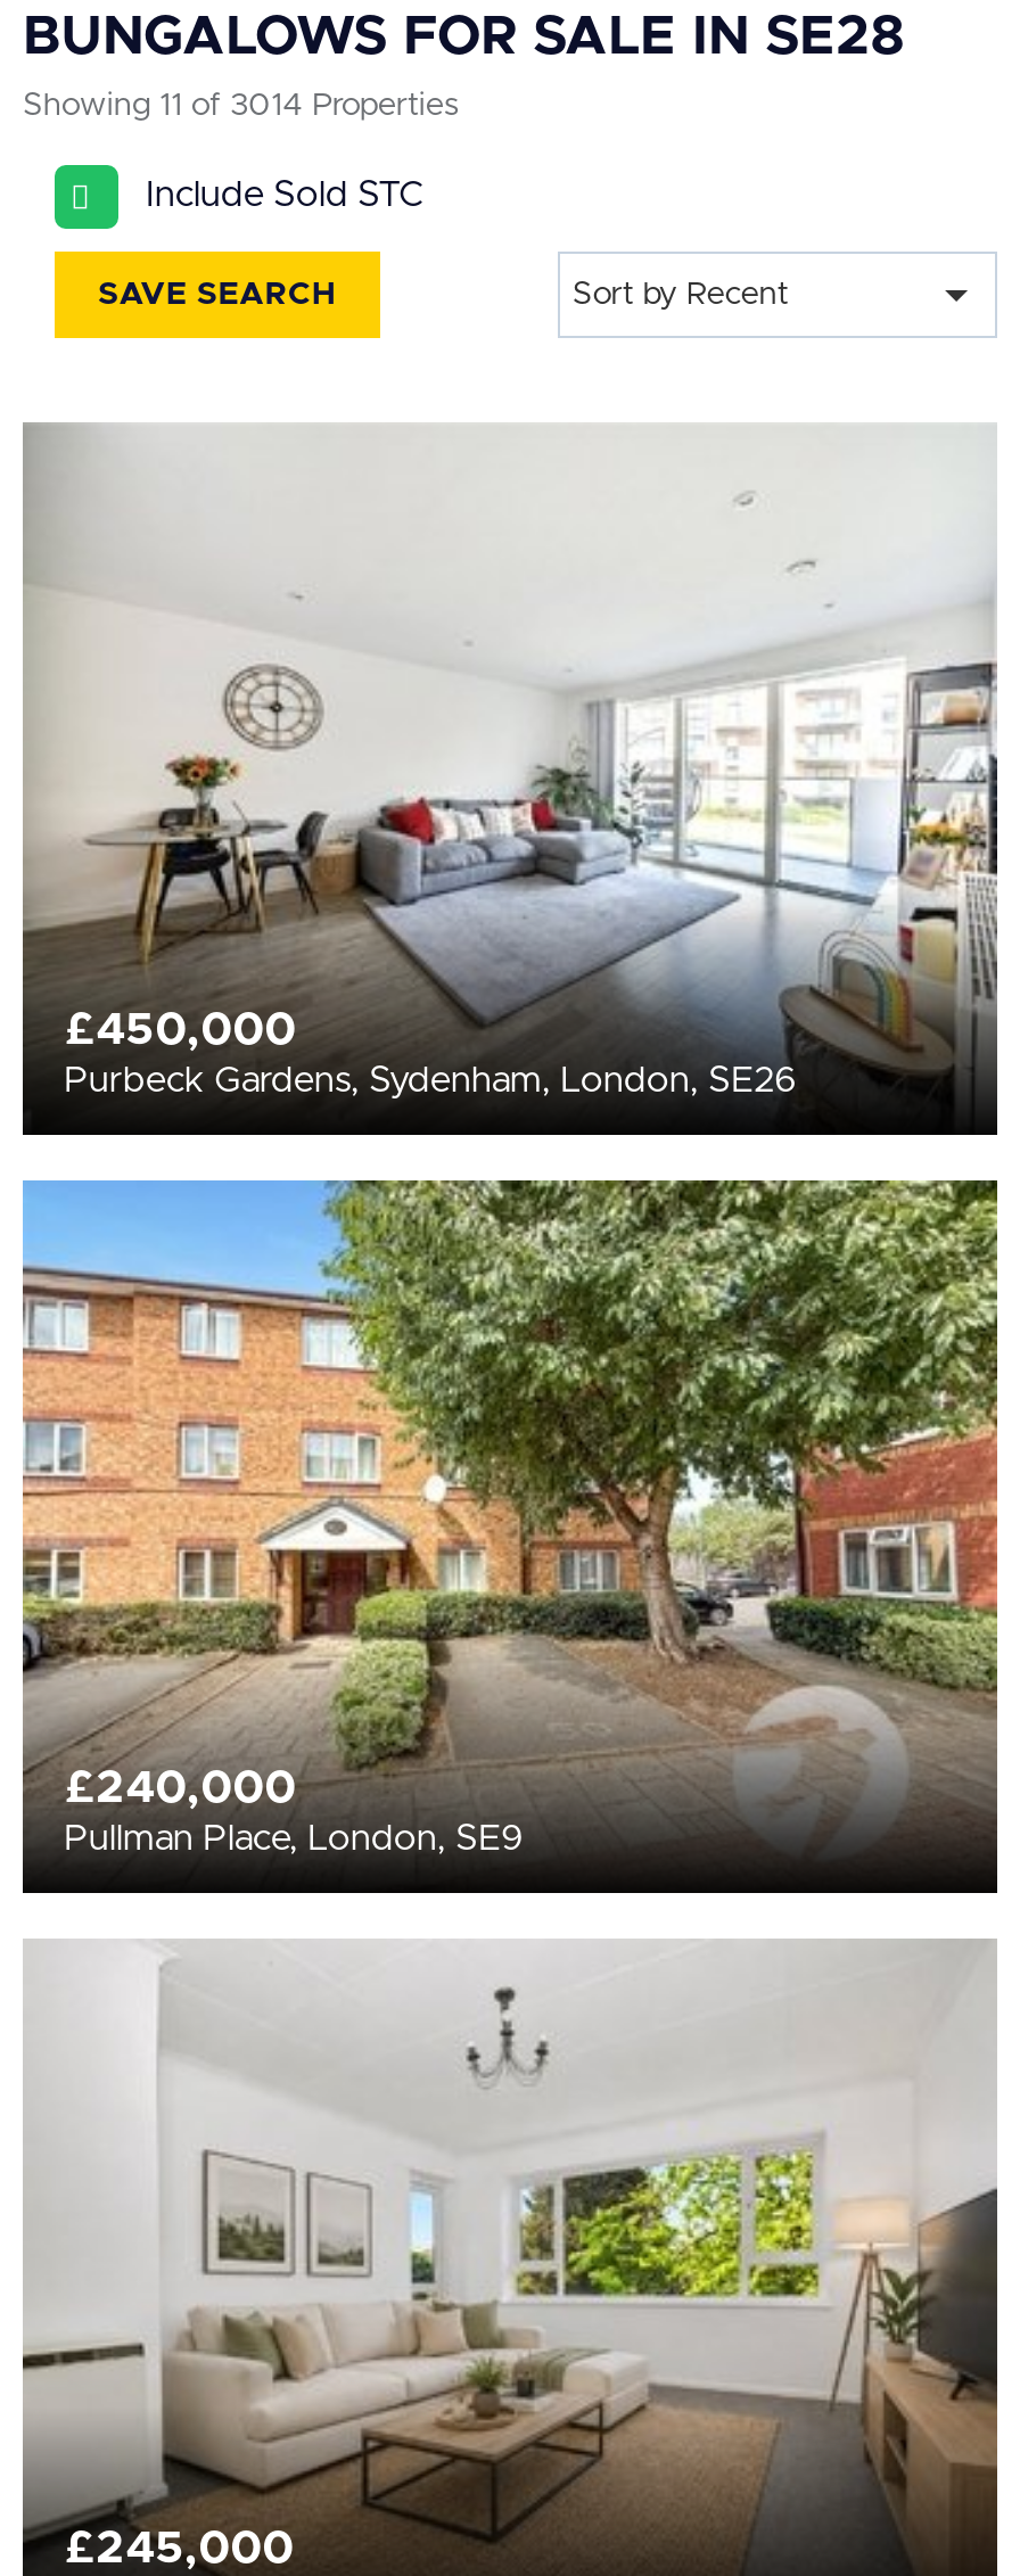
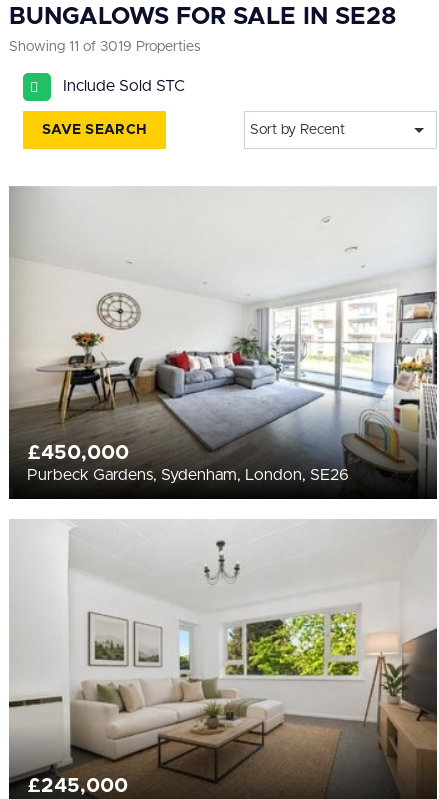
- Showing 11 of 3014 Properties
+ Showing 11 of 3019 Properties

- [image]
- £240,000
- Pullman Place, London, SE9
